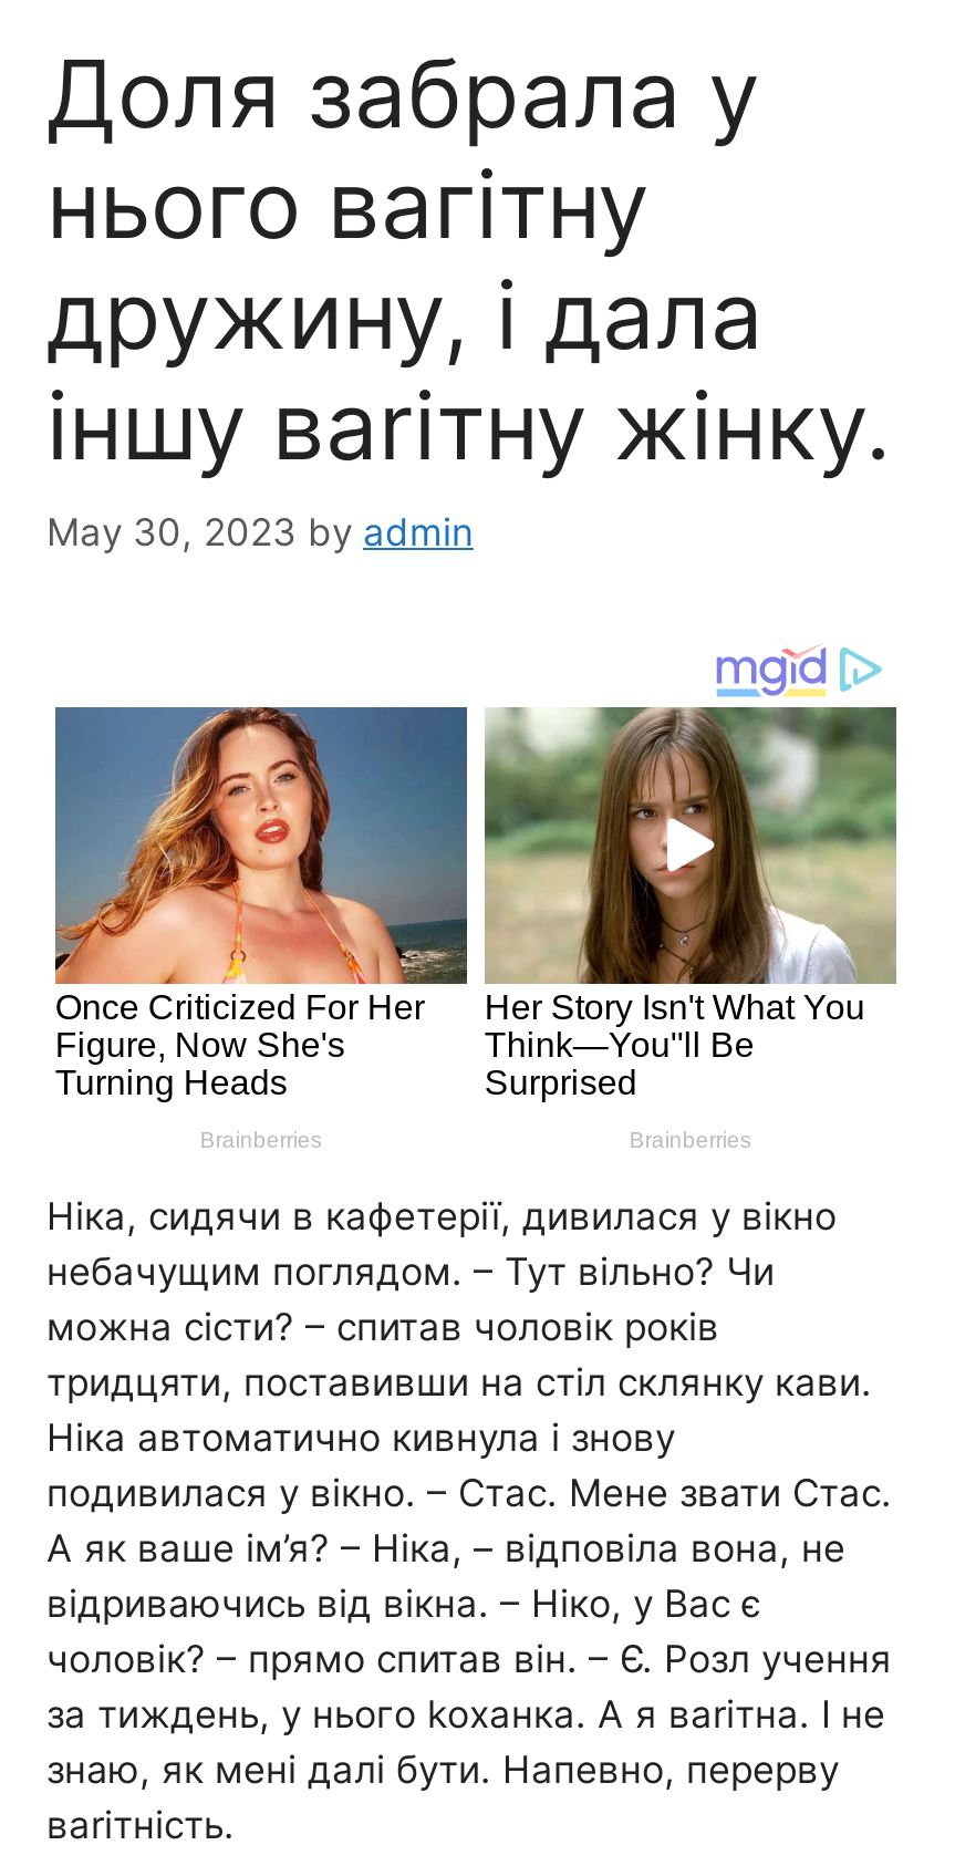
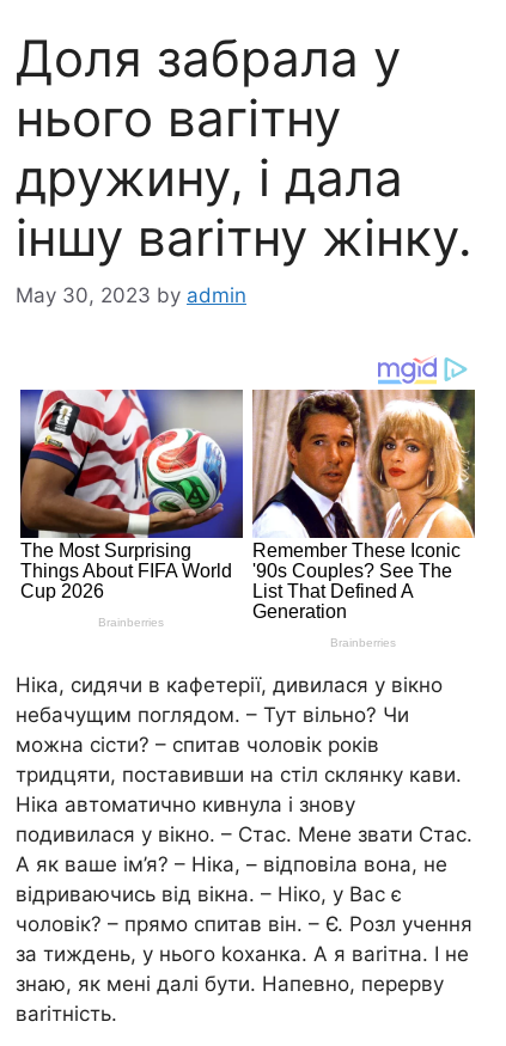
- [image]
+ [image]

- [image]
+ [image]
